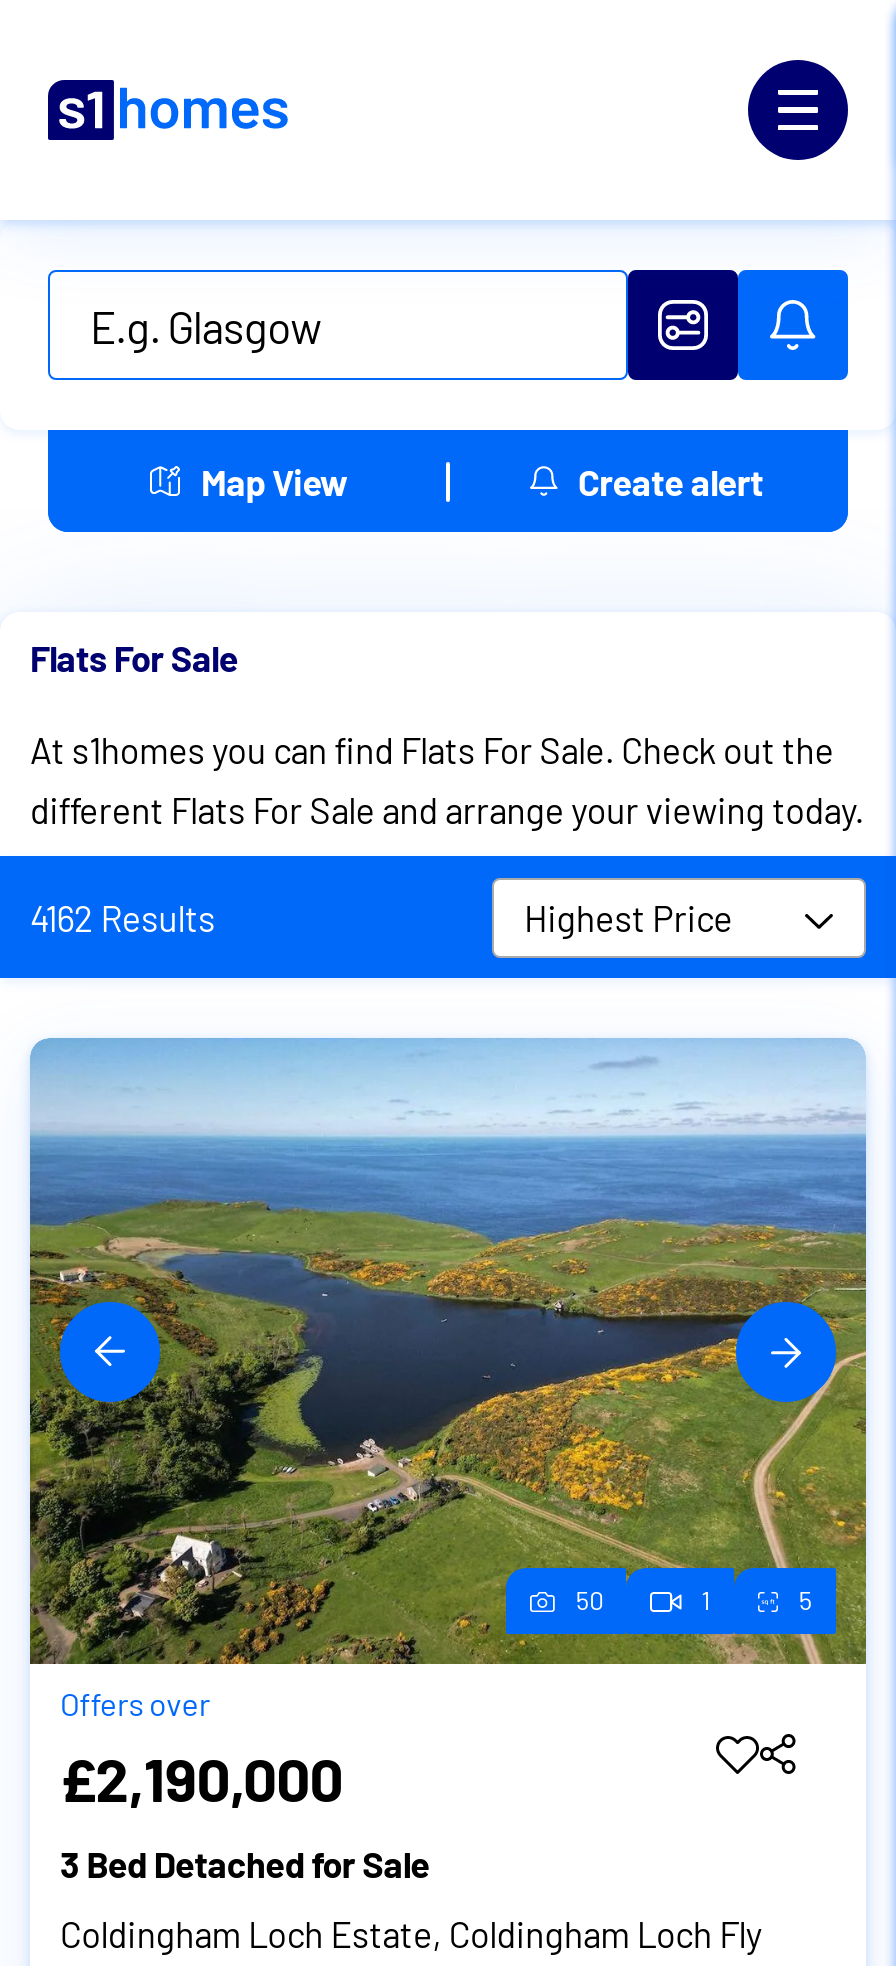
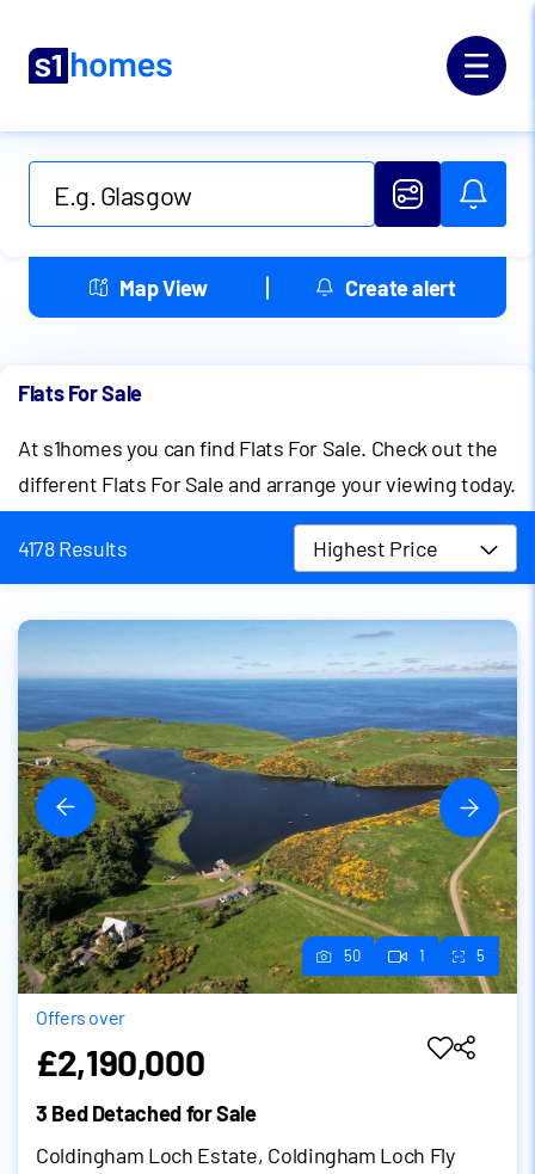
- 4162 Results
+ 4178 Results
